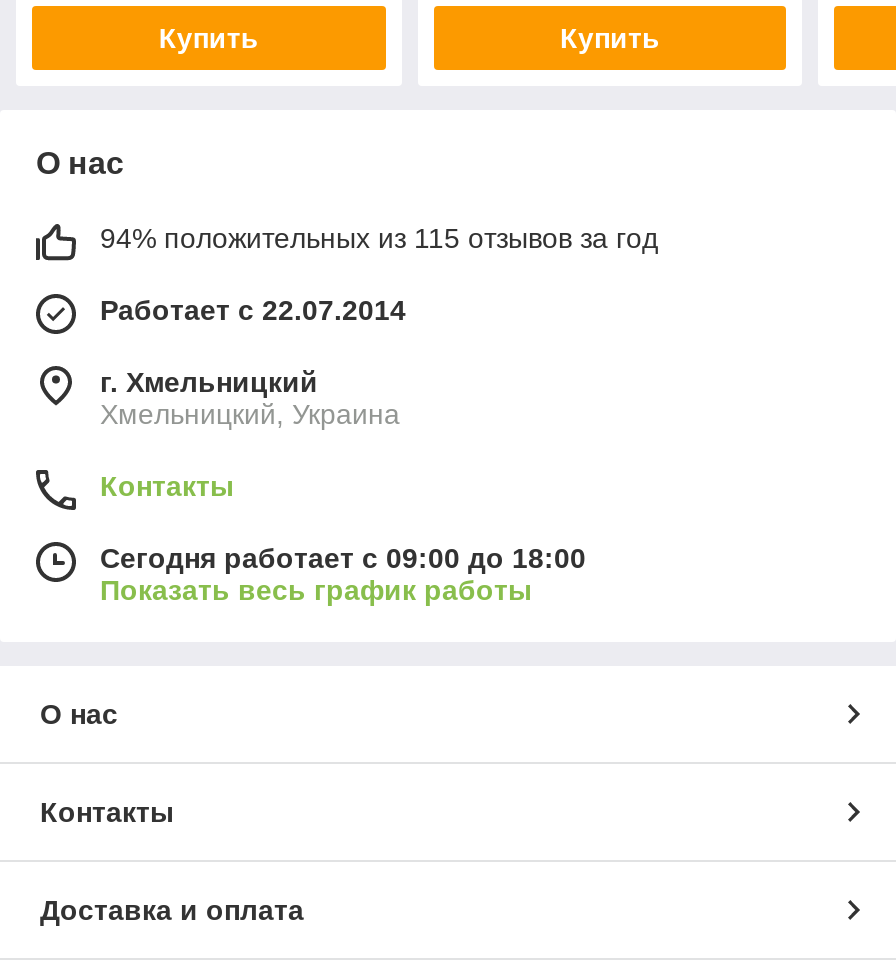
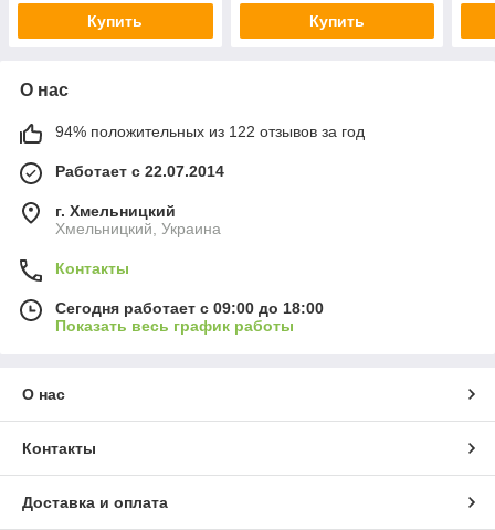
- 94% положительных из 115 отзывов за год
+ 94% положительных из 122 отзывов за год
